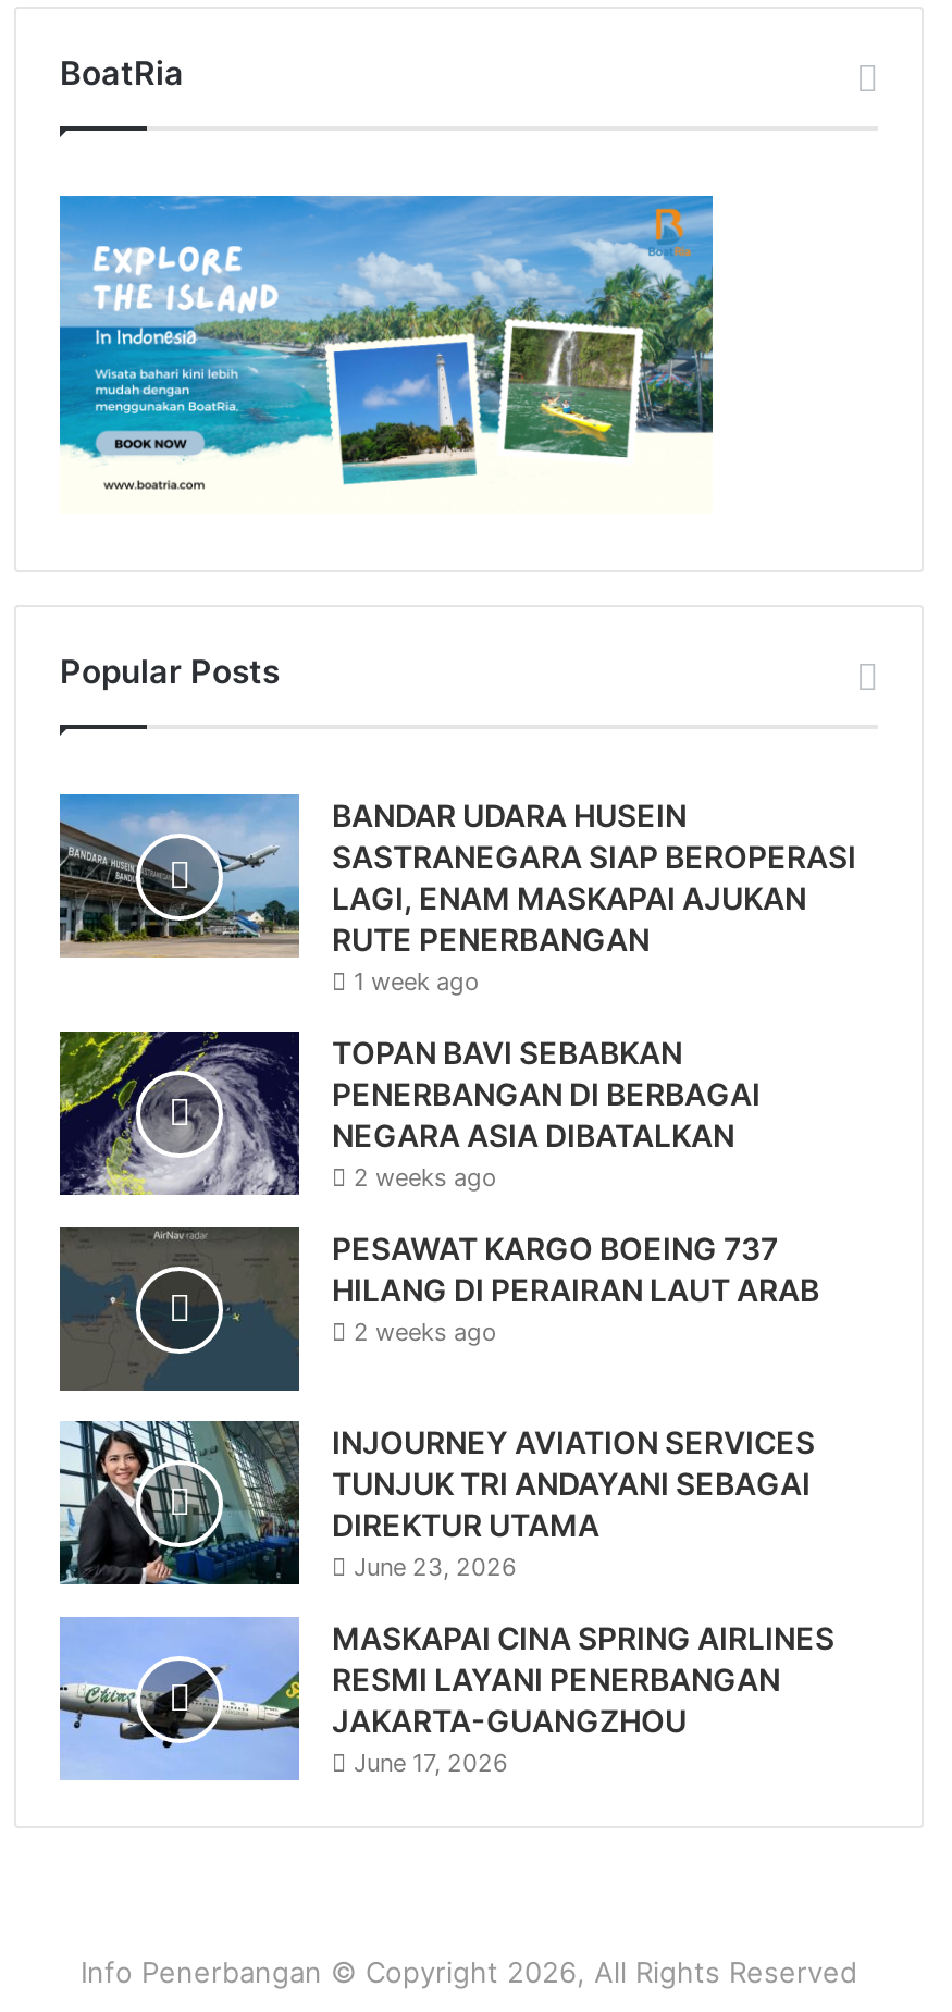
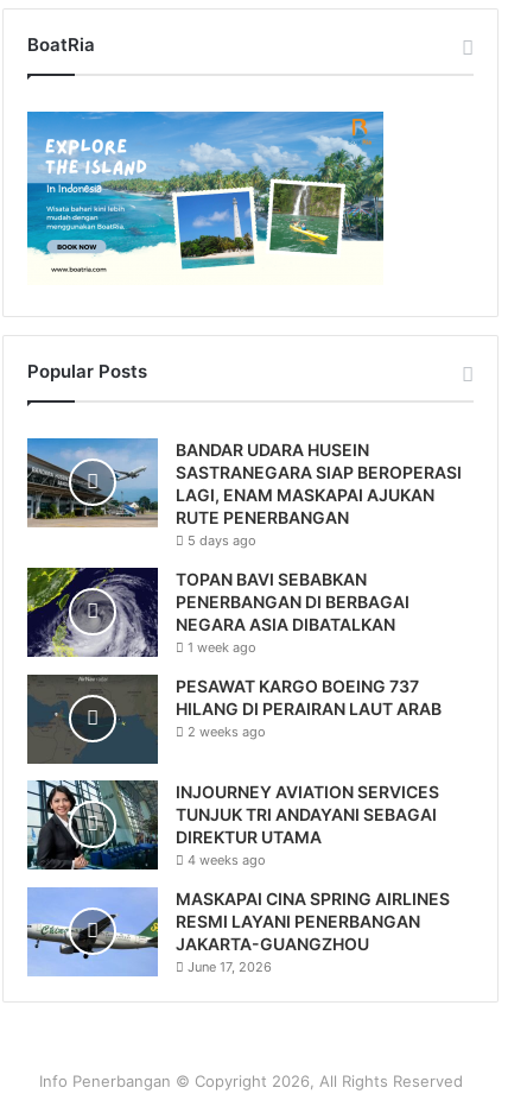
- 1 week ago
+ 5 days ago

- 2 weeks ago
+ 1 week ago

- June 23, 2026
+ 4 weeks ago
